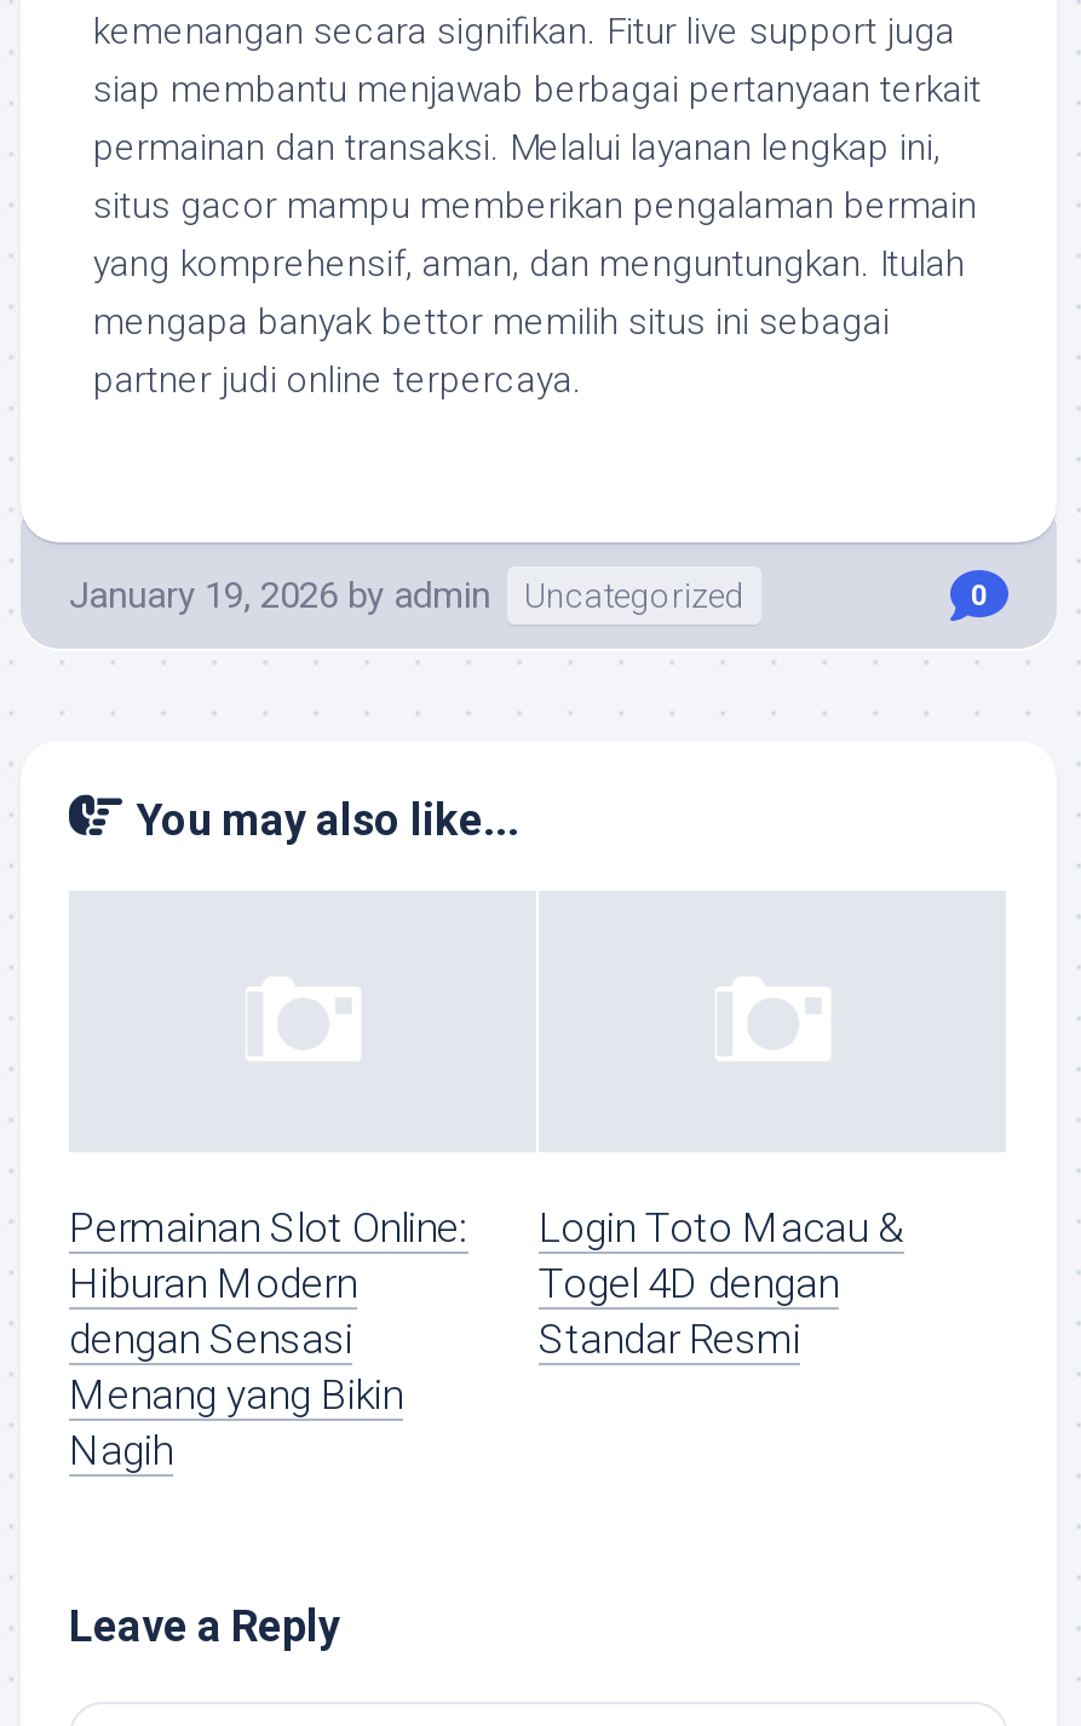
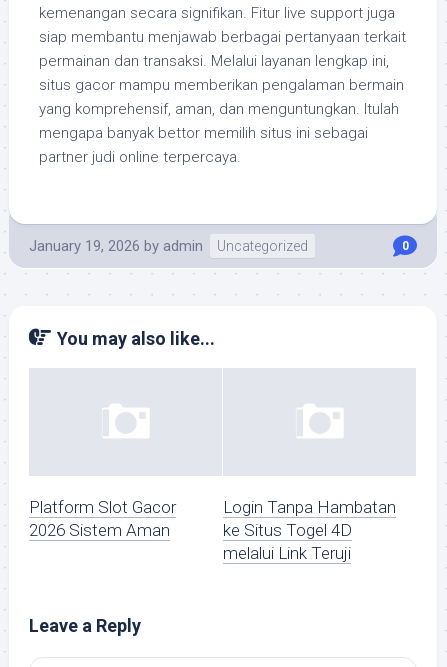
- Permainan Slot Online:
- Hiburan Modern
- dengan Sensasi
- Menang yang Bikin
- Nagih
+ Platform Slot Gacor
+ 2026 Sistem Aman

- Login Toto Macau &
- Togel 4D dengan
- Standar Resmi
+ Login Tanpa Hambatan
+ ke Situs Togel 4D
+ melalui Link Teruji
